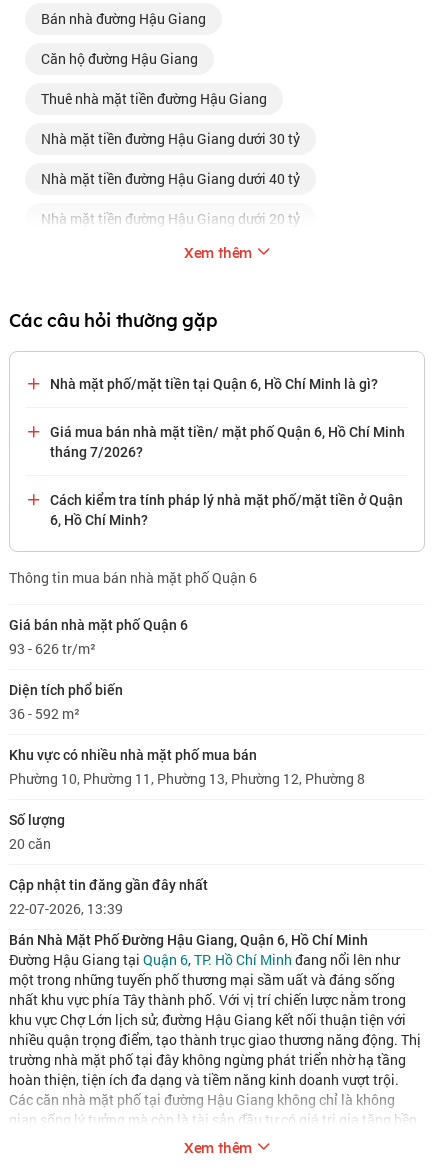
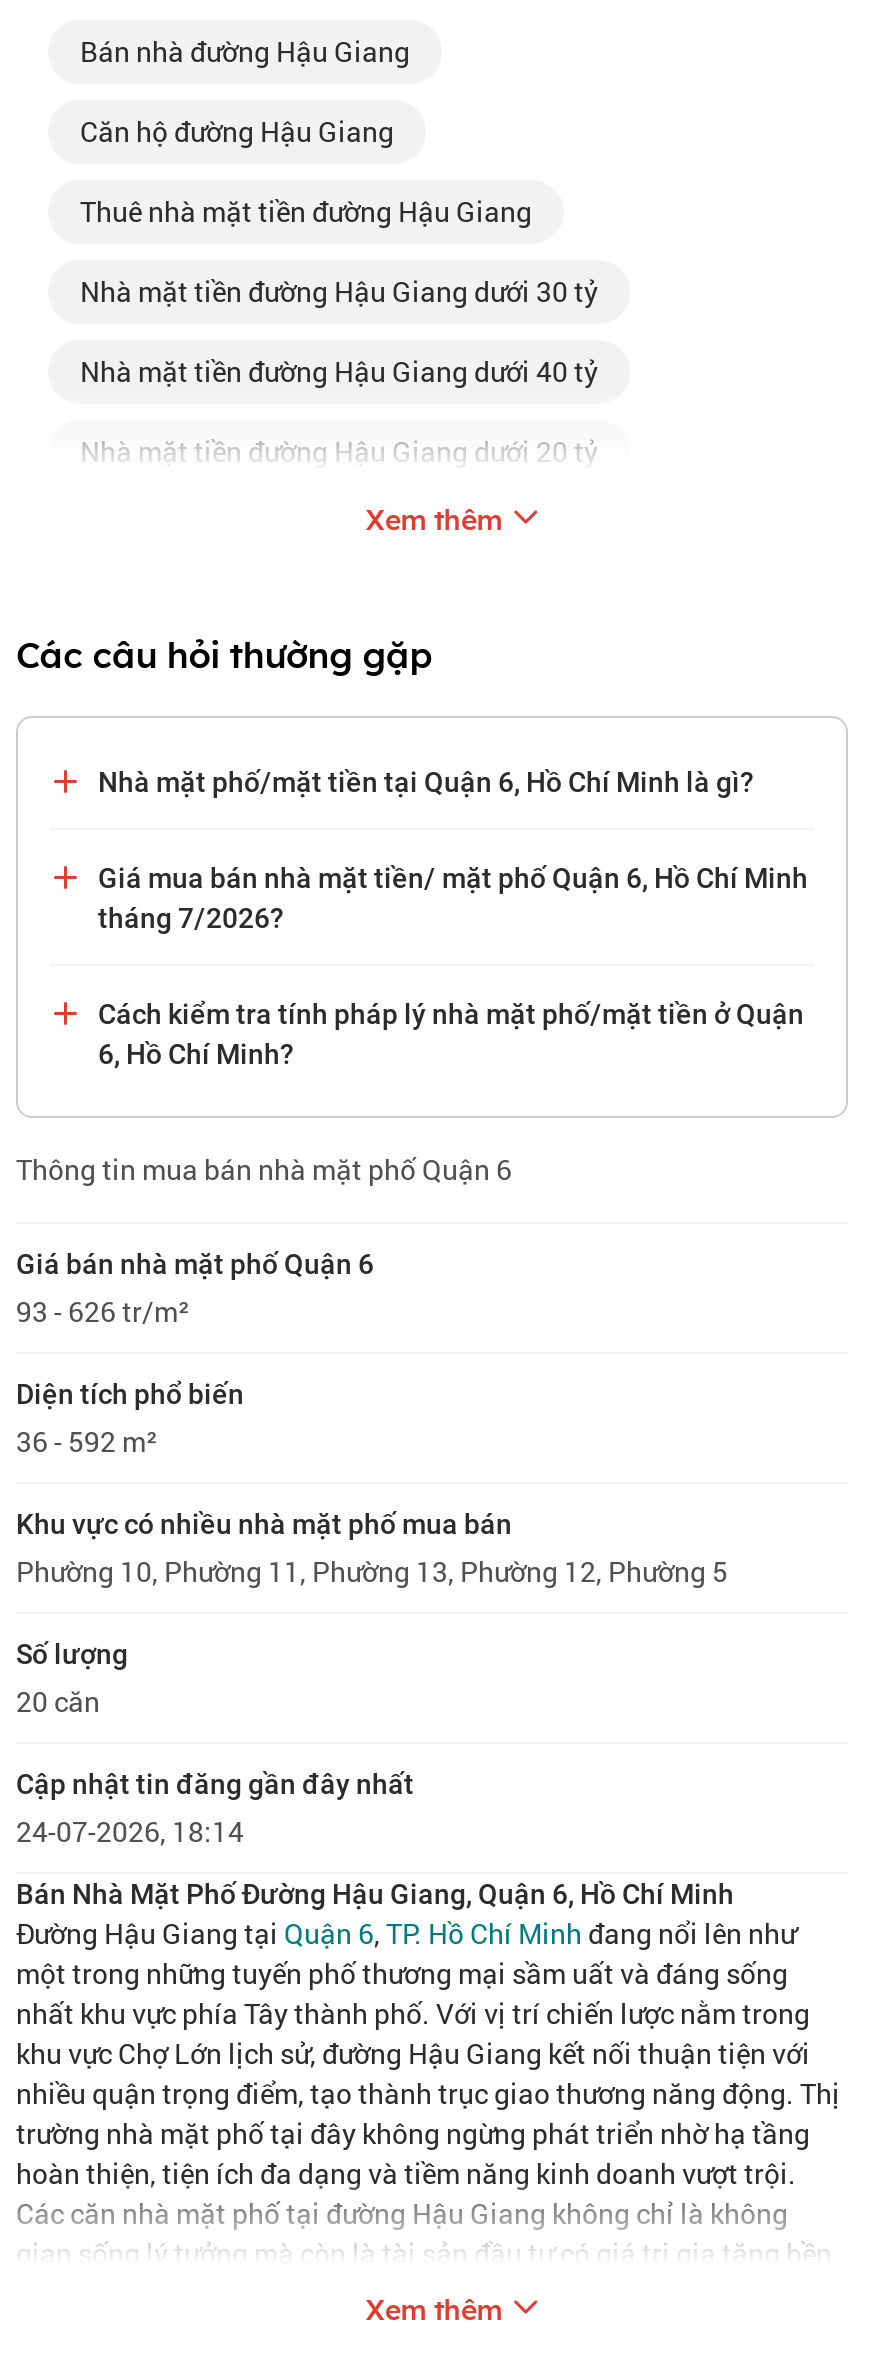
- Phường 10, Phường 11, Phường 13, Phường 12, Phường 8
+ Phường 10, Phường 11, Phường 13, Phường 12, Phường 5

- 22-07-2026, 13:39
+ 24-07-2026, 18:14
